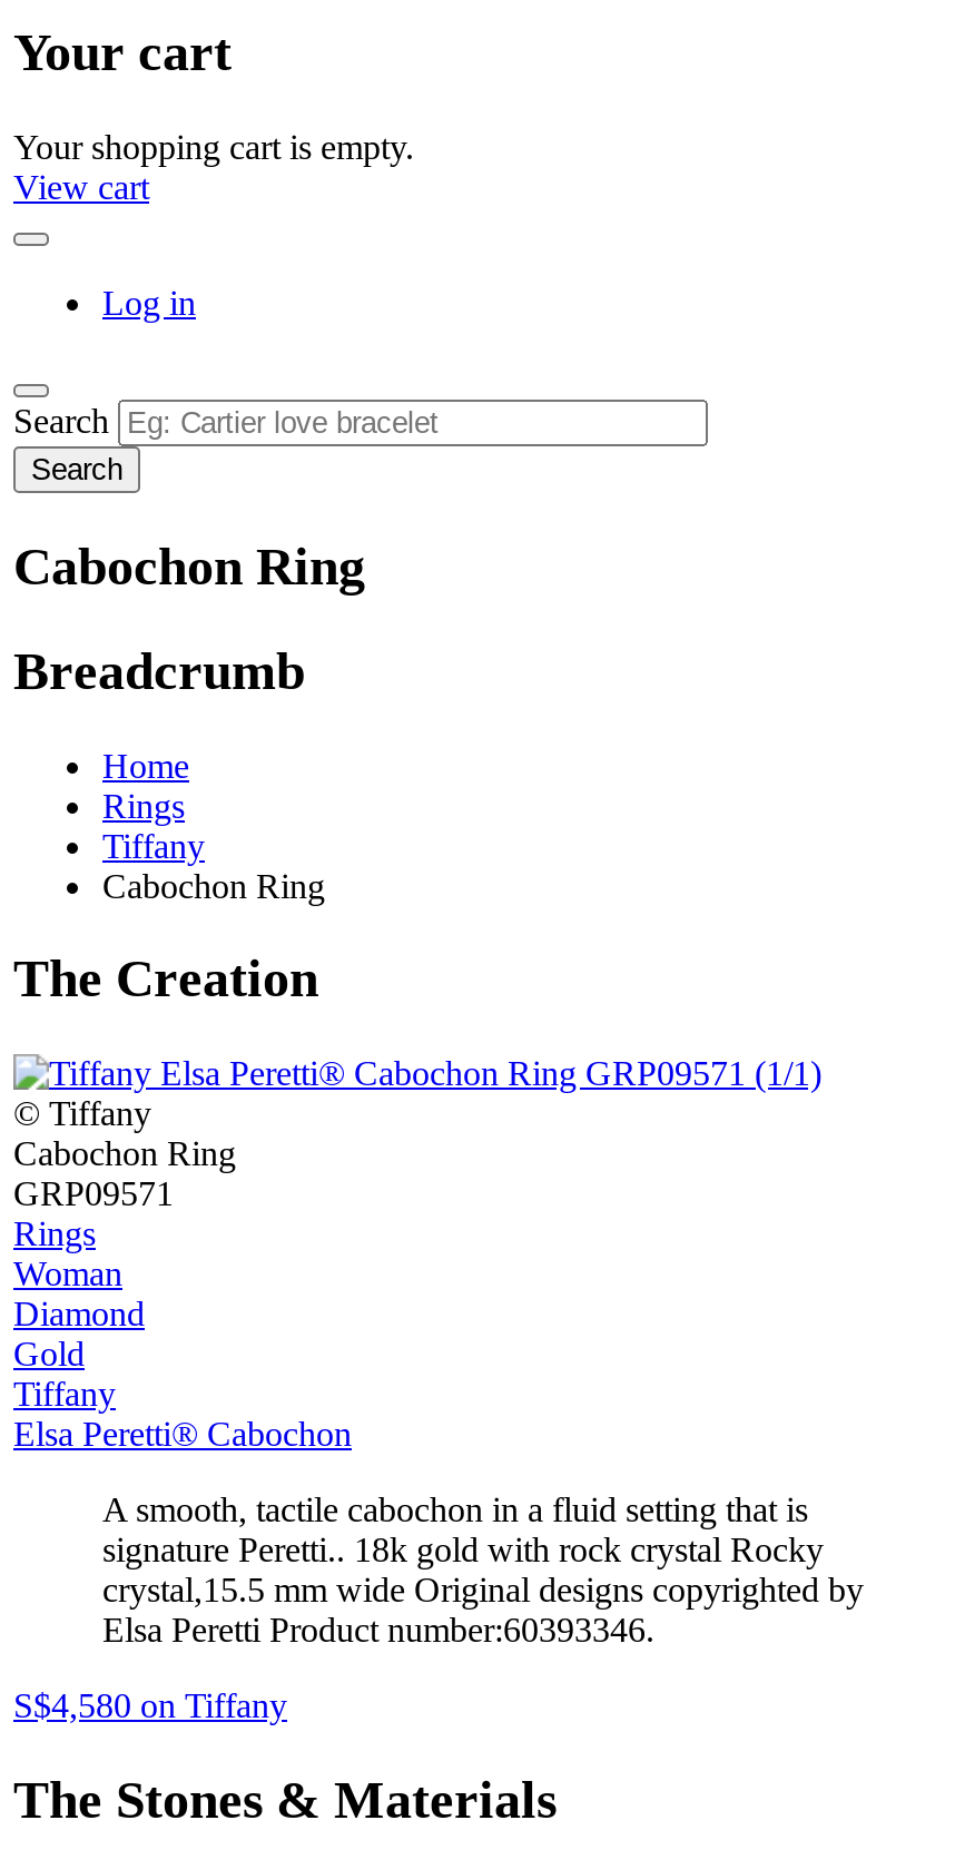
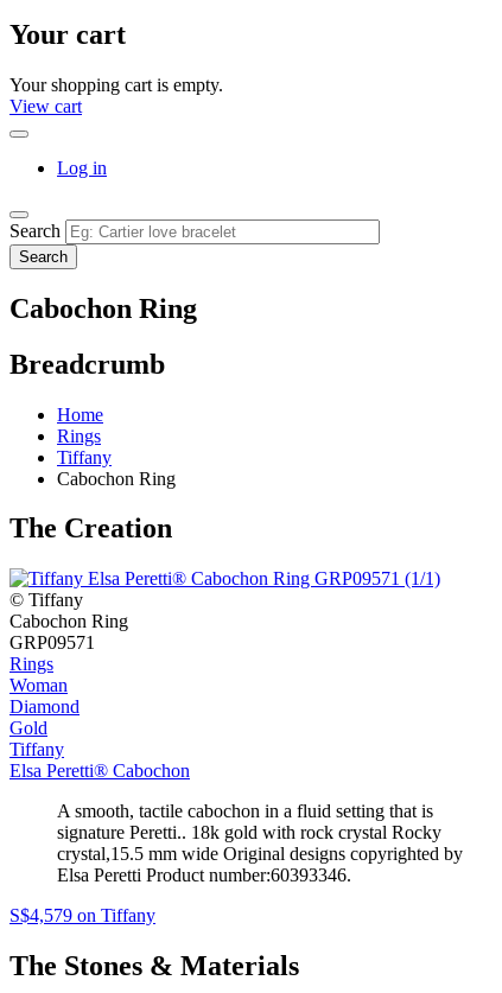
- S$4,580 on Tiffany
+ S$4,579 on Tiffany
